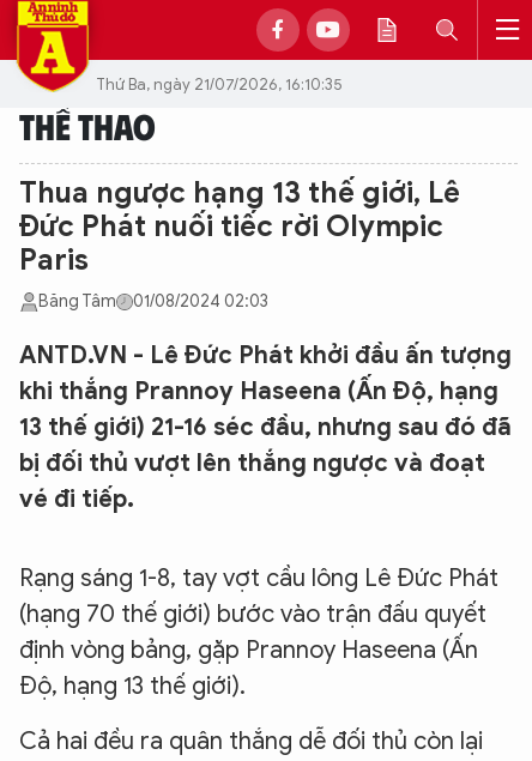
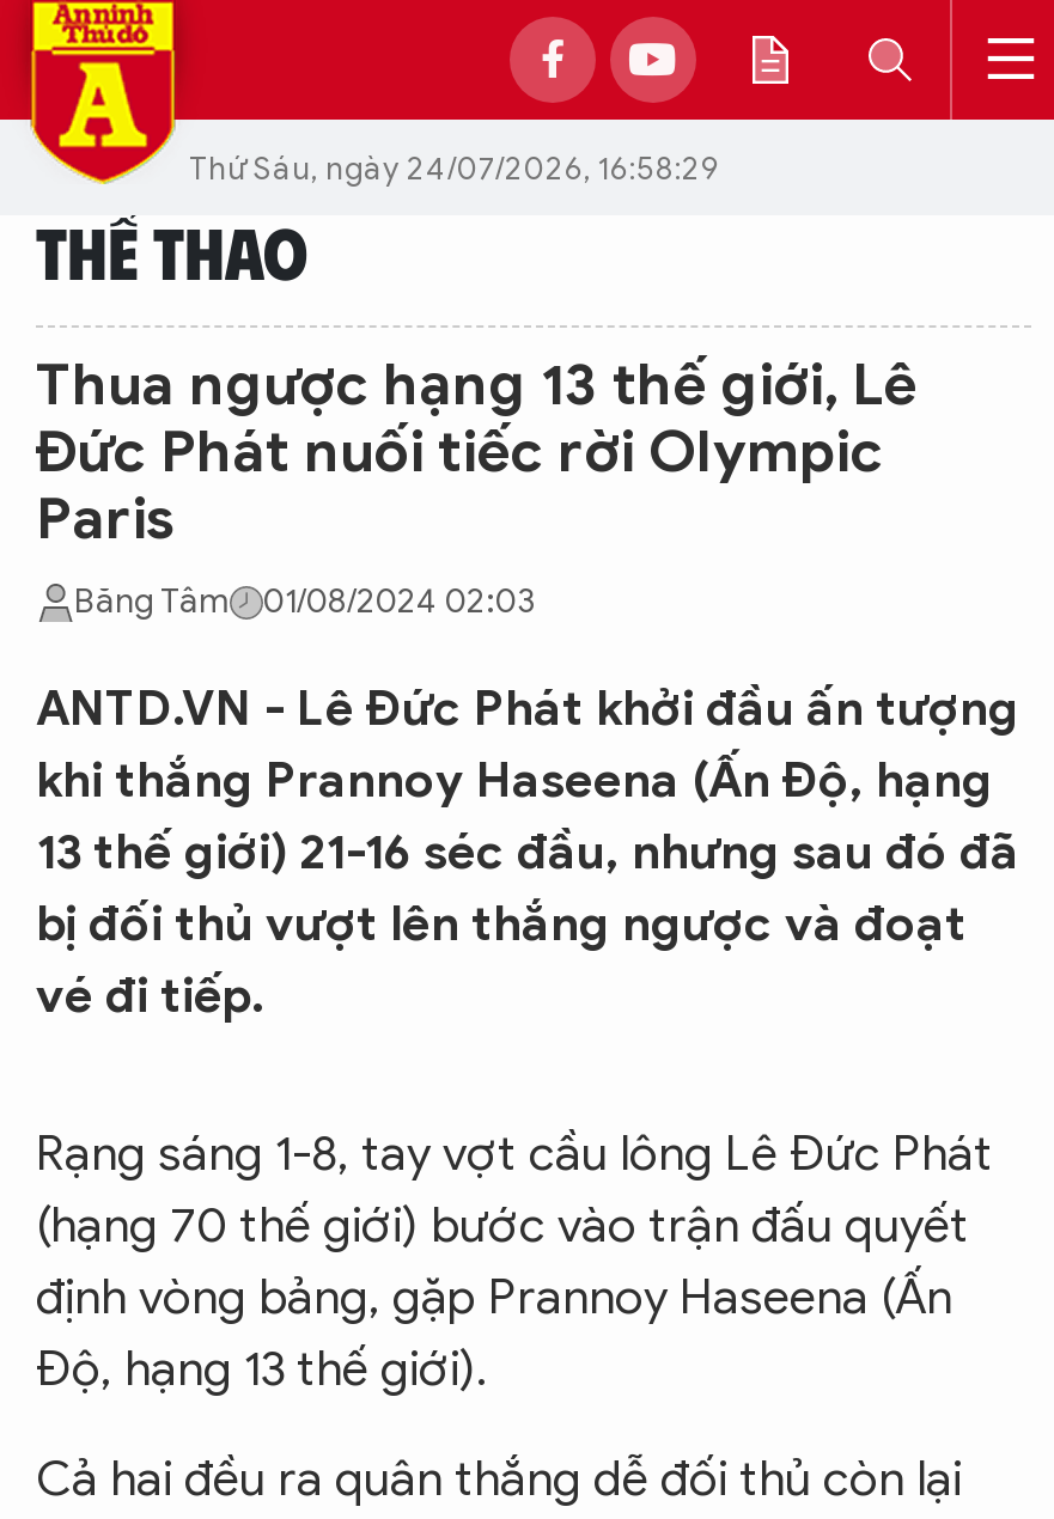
- Thứ Ba, ngày 21/07/2026, 16:10:35
+ Thứ Sáu, ngày 24/07/2026, 16:58:29
